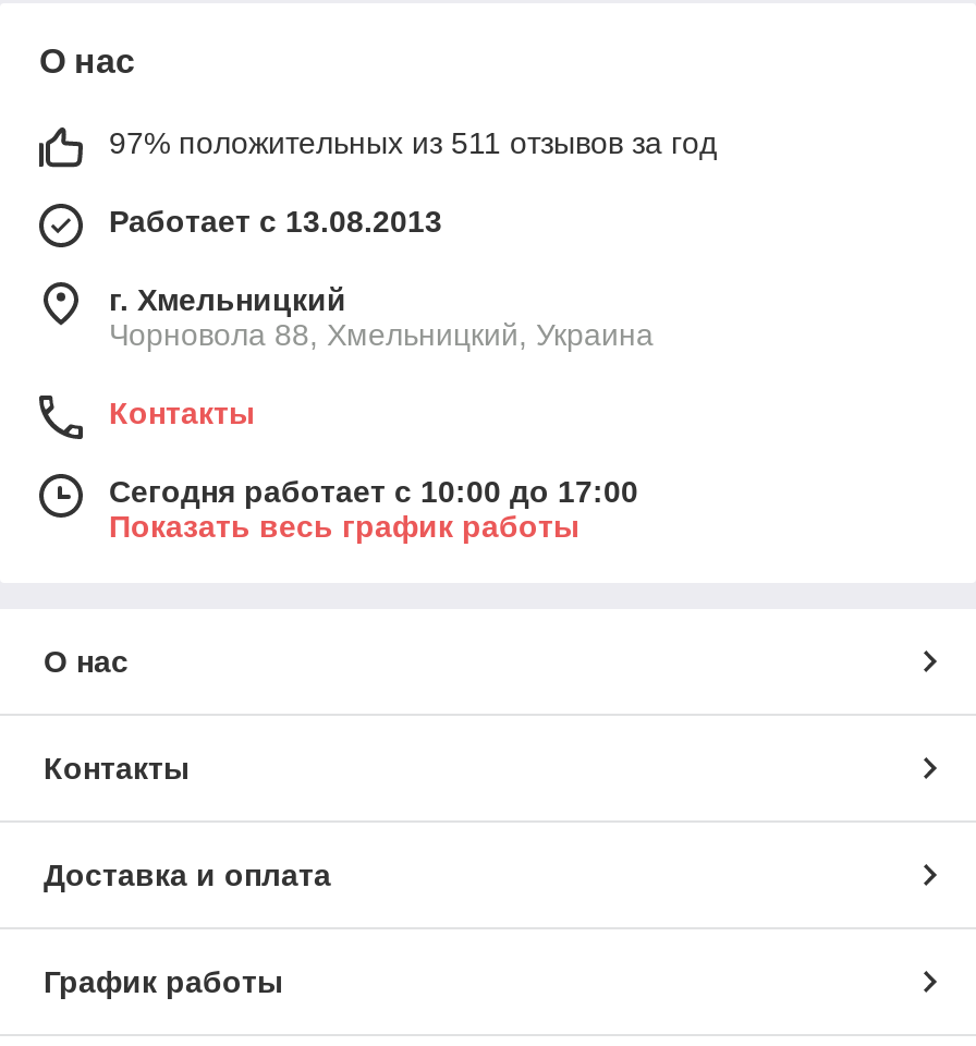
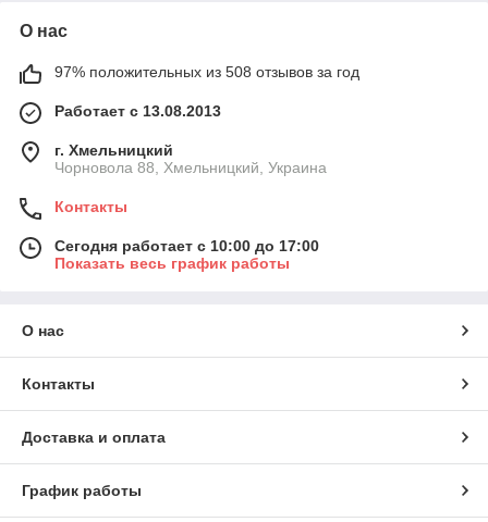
- 97% положительных из 511 отзывов за год
+ 97% положительных из 508 отзывов за год
